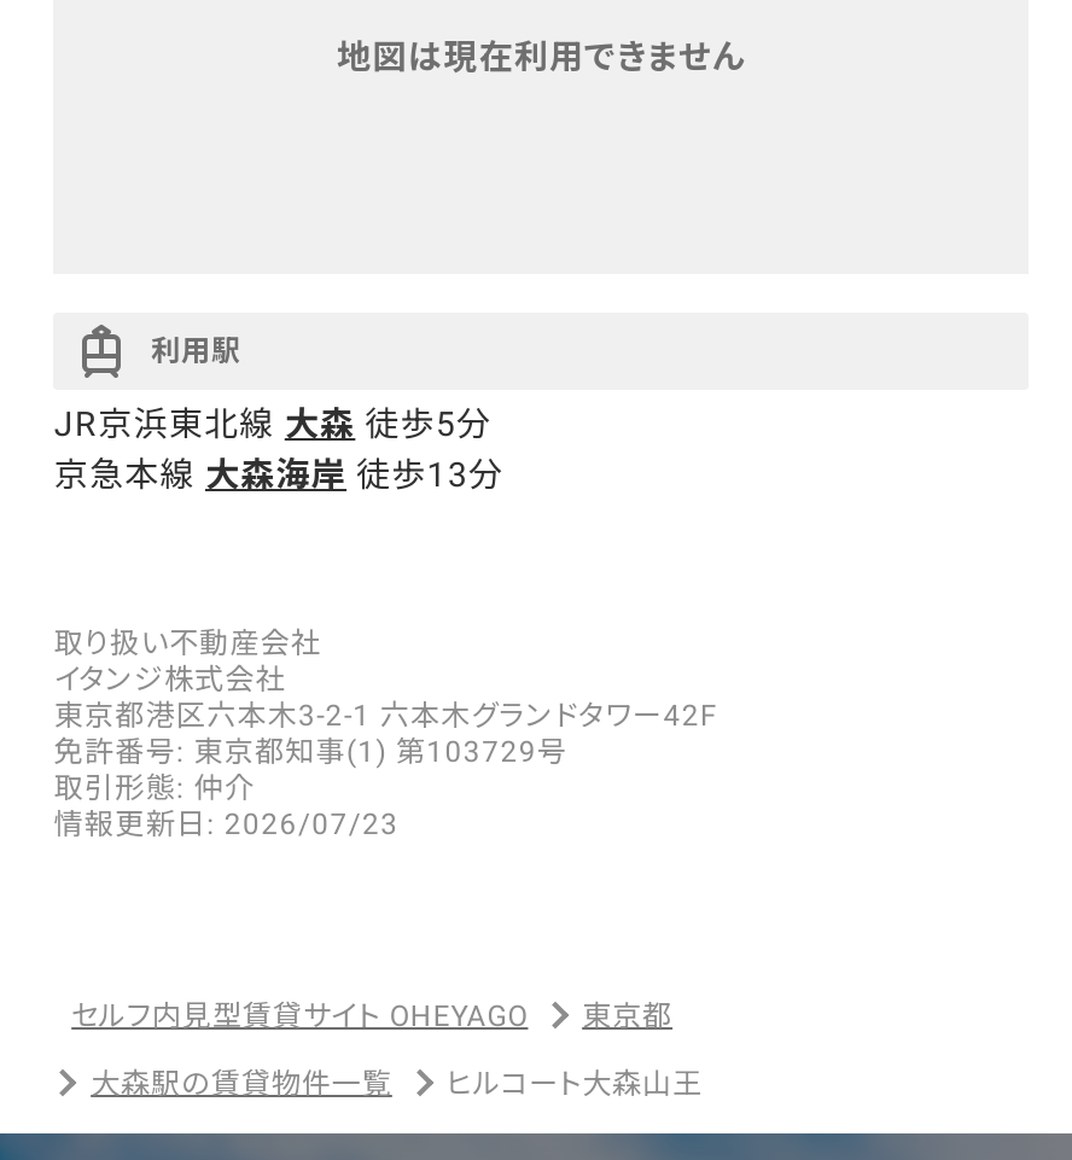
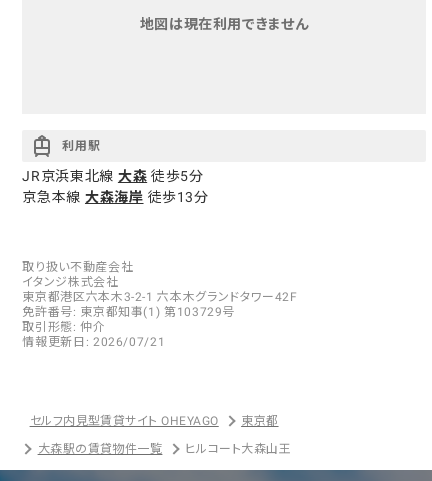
- 情報更新日: 2026/07/23
+ 情報更新日: 2026/07/21
